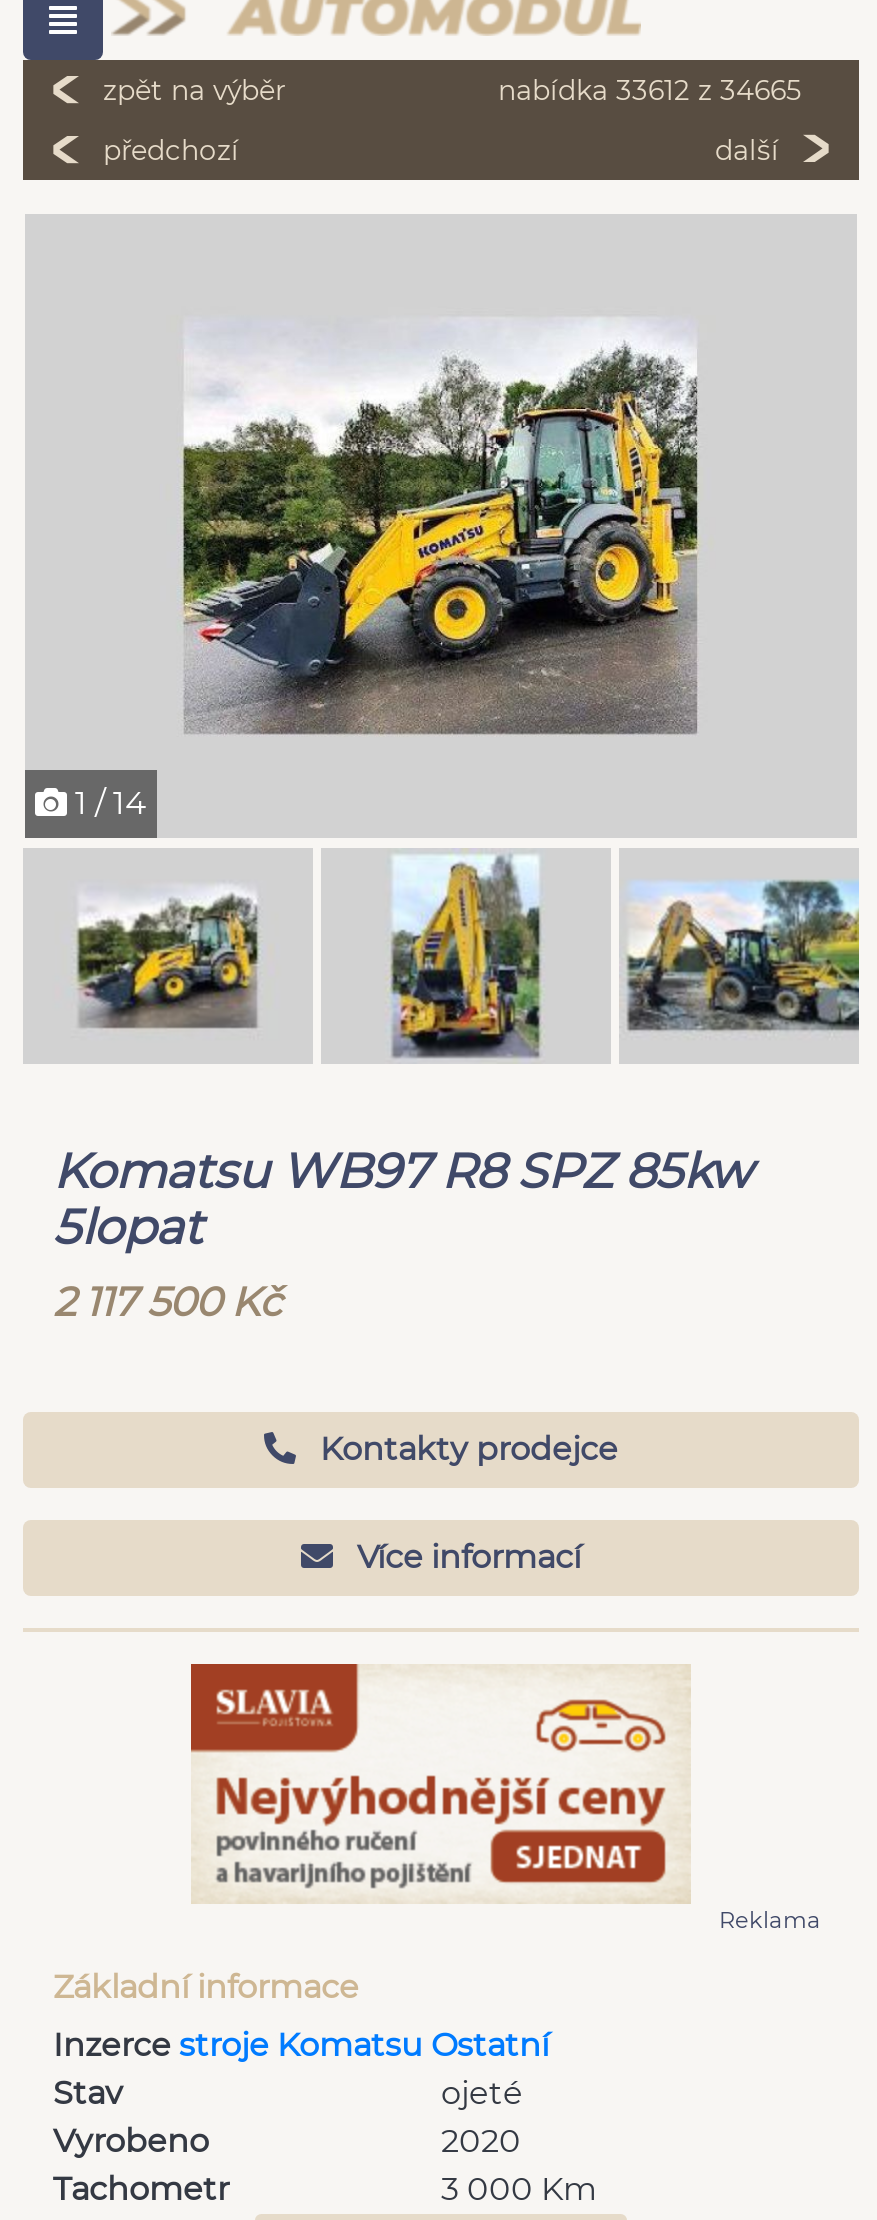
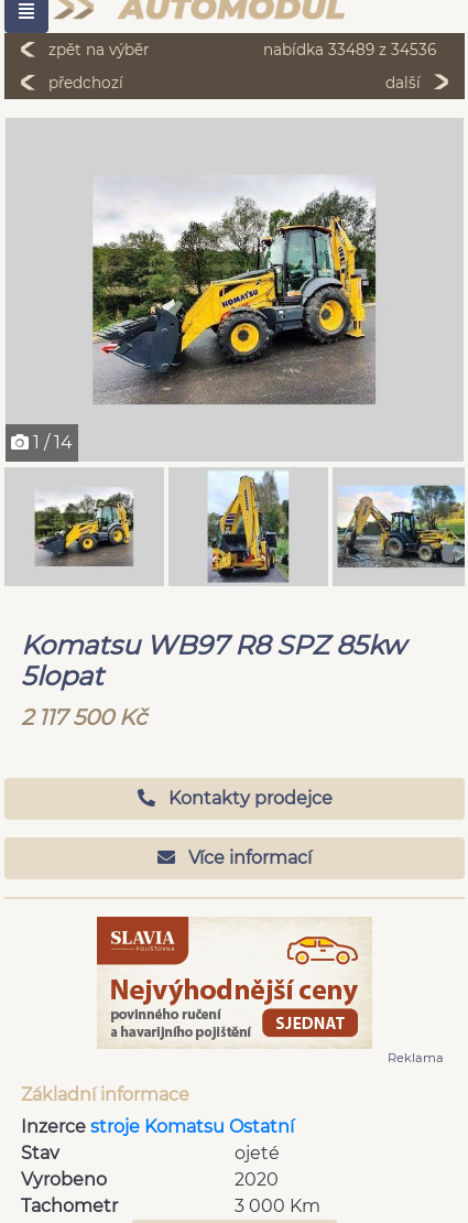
- nabídka 33612 z 34665
+ nabídka 33489 z 34536
